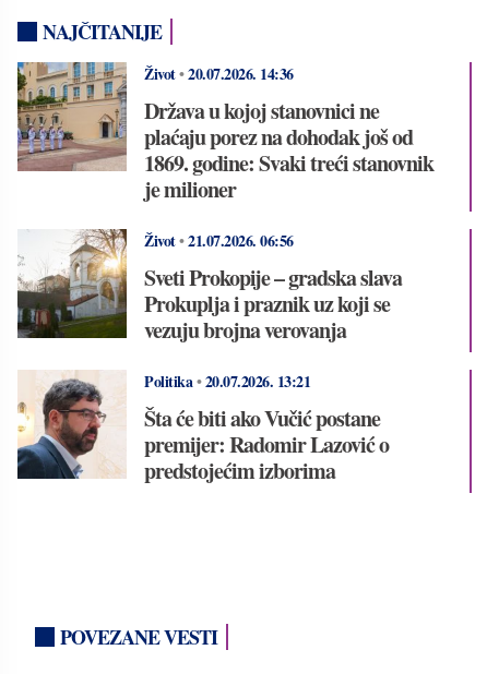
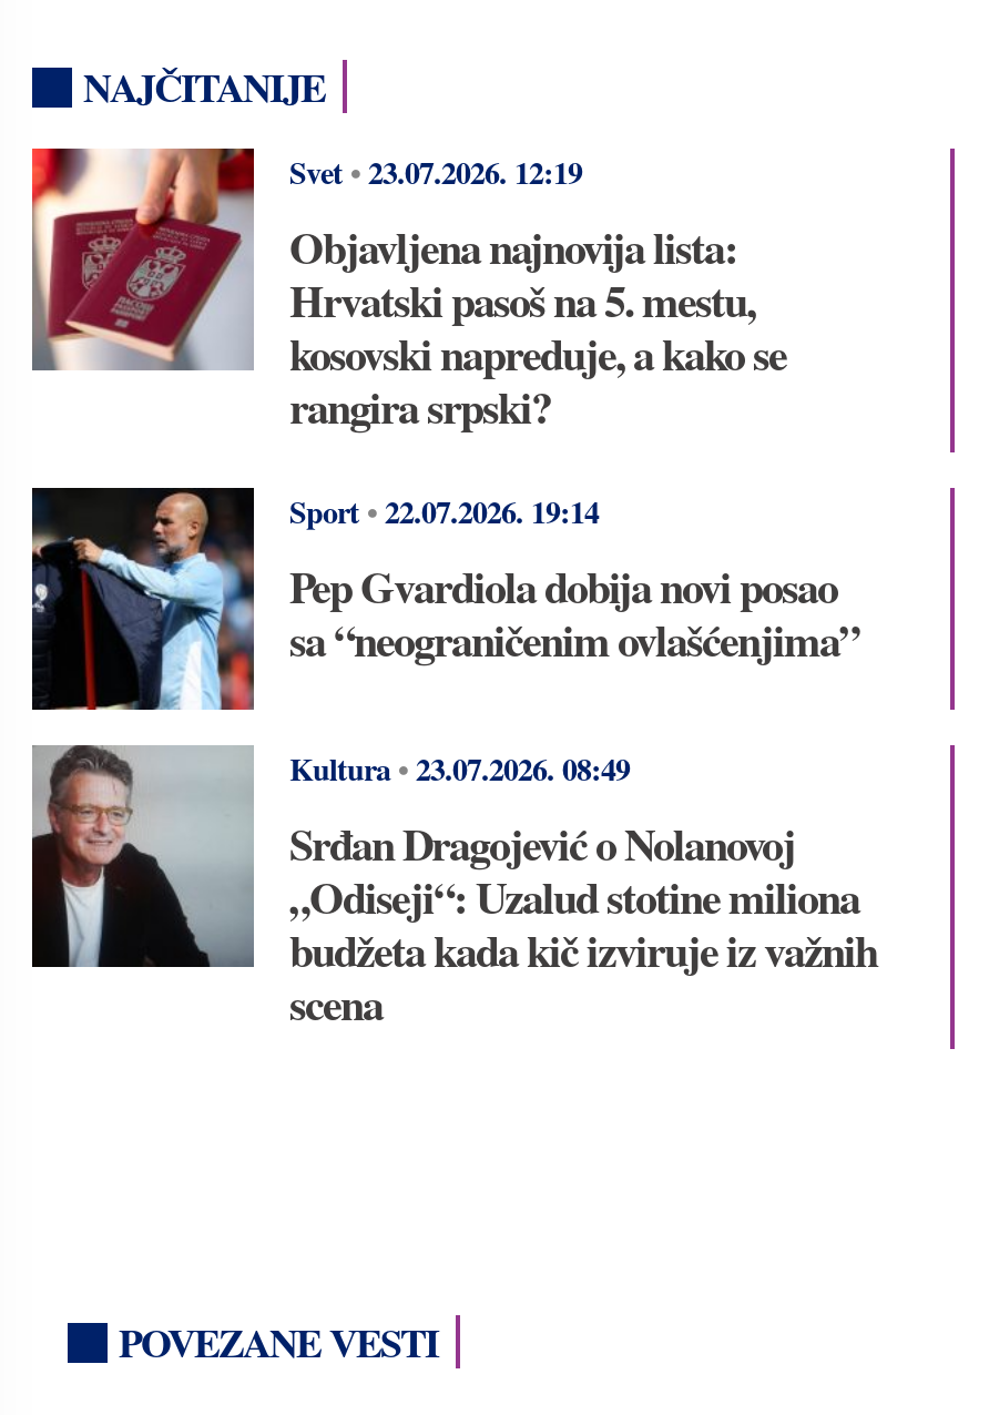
- [image]
- Život •20.07.2026. 14:36
- Država u kojoj stanovnici ne
- plaćaju porez na dohodak još od
- 1869. godine: Svaki treći stanovnik
- je milioner
+ [image]
+ Svet •23.07.2026. 12:19
+ Objavljena najnovija lista:
+ Hrvatski pasoš na 5. mestu,
+ kosovski napreduje, a kako se
+ rangira srpski?

- [image]
- Život • 21.07.2026. 06:56
- Sveti Prokopije – gradska slava
- Prokuplja i praznik uz koji se
- vezuju brojna verovanja
+ [image]
+ Sport •22.07.2026. 19:14
+ Pep Gvardiola dobija novi posao
+ sa “neograničenim ovlašćenjima”

- [image]
- Politika • 20.07.2026. 13:21
- Šta će biti ako Vučić postane
- premijer: Radomir Lazović o
- predstojećim izborima
+ [image]
+ Kultura •23.07.2026. 08:49
+ Srđan Dragojević o Nolanovoj
+ „Odiseji“: Uzalud stotine miliona
+ budžeta kada kič izviruje iz važnih
+ scena
